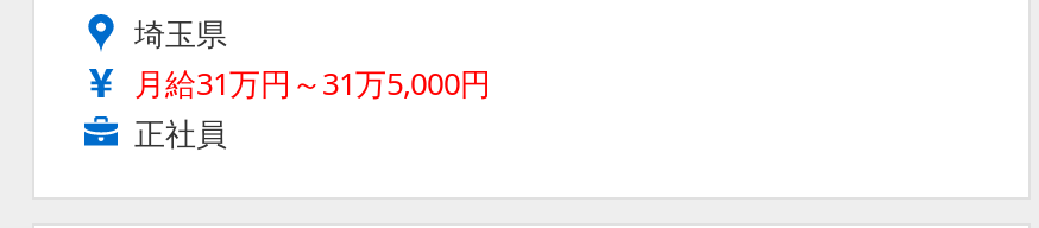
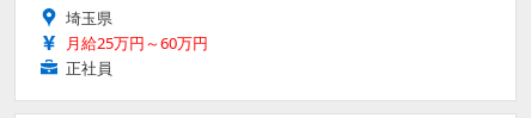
- 月給31万円～31万5,000円
+ 月給25万円～60万円
